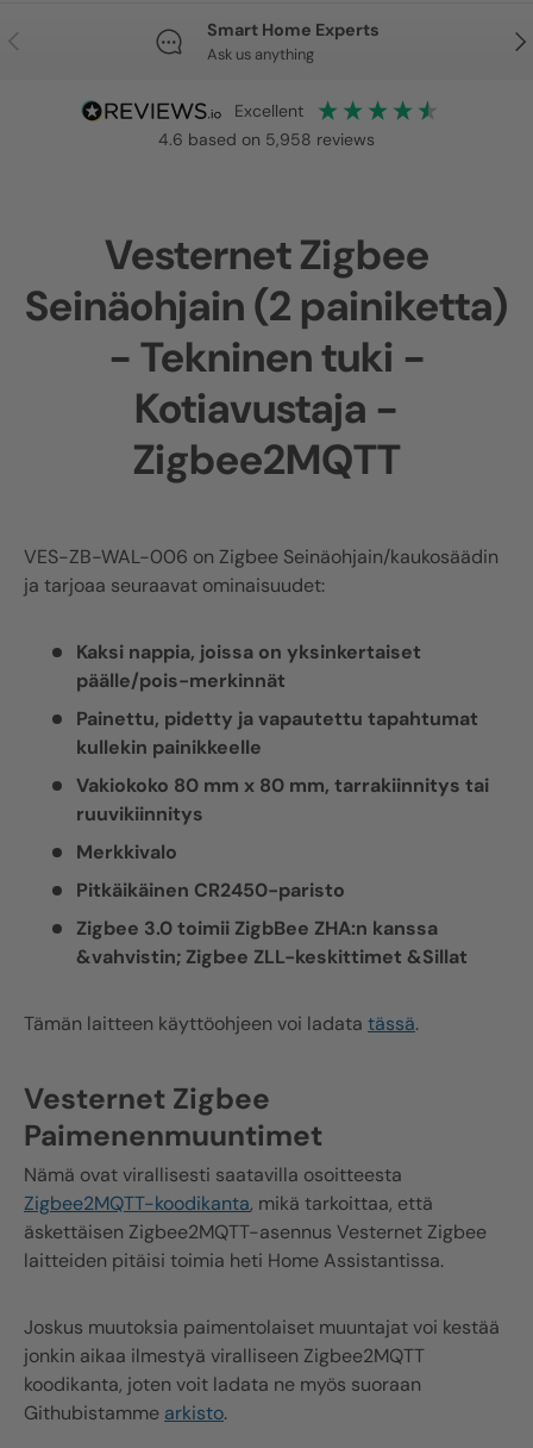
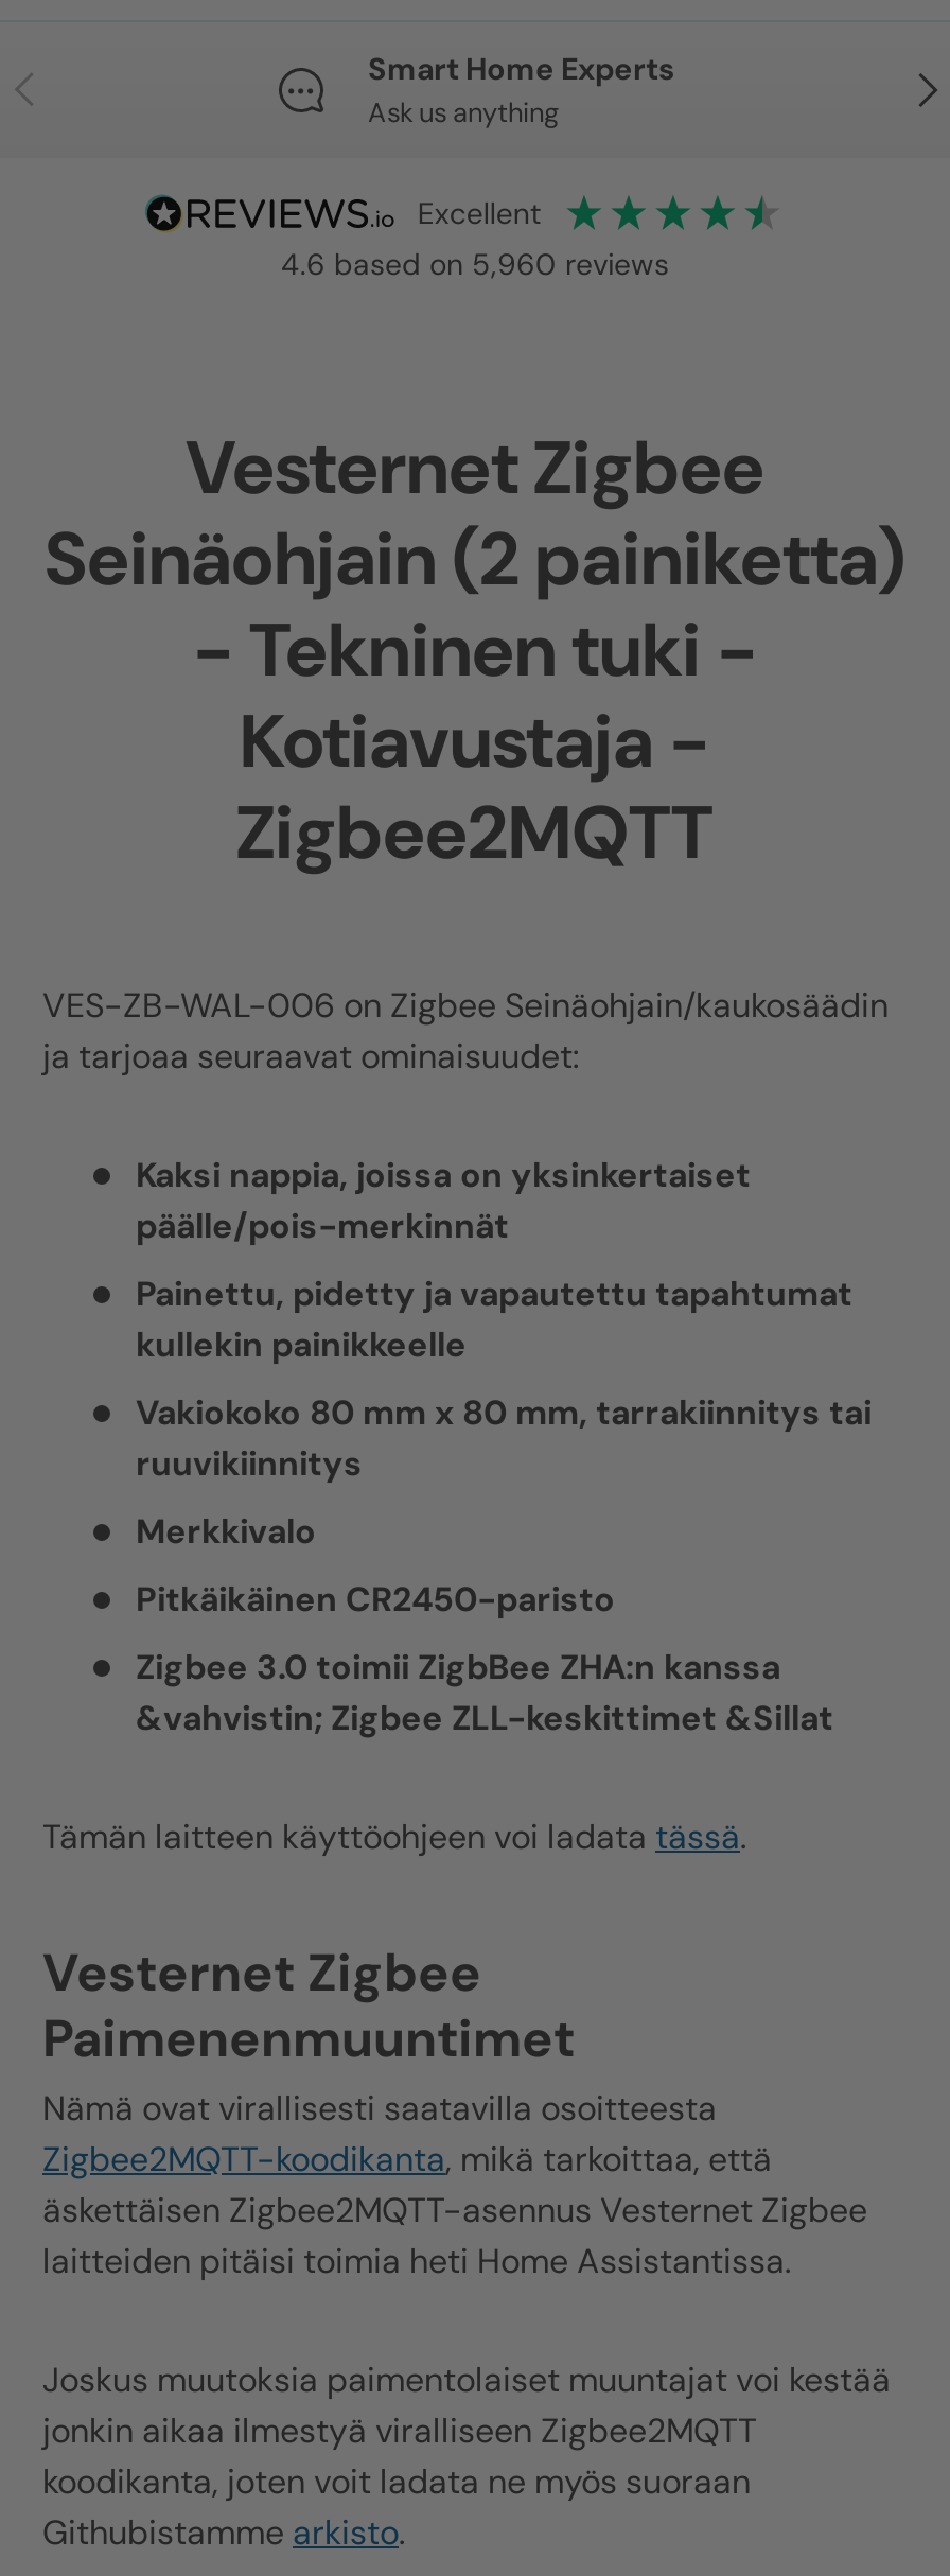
- 4.6 based on 5,958 reviews
+ 4.6 based on 5,960 reviews
